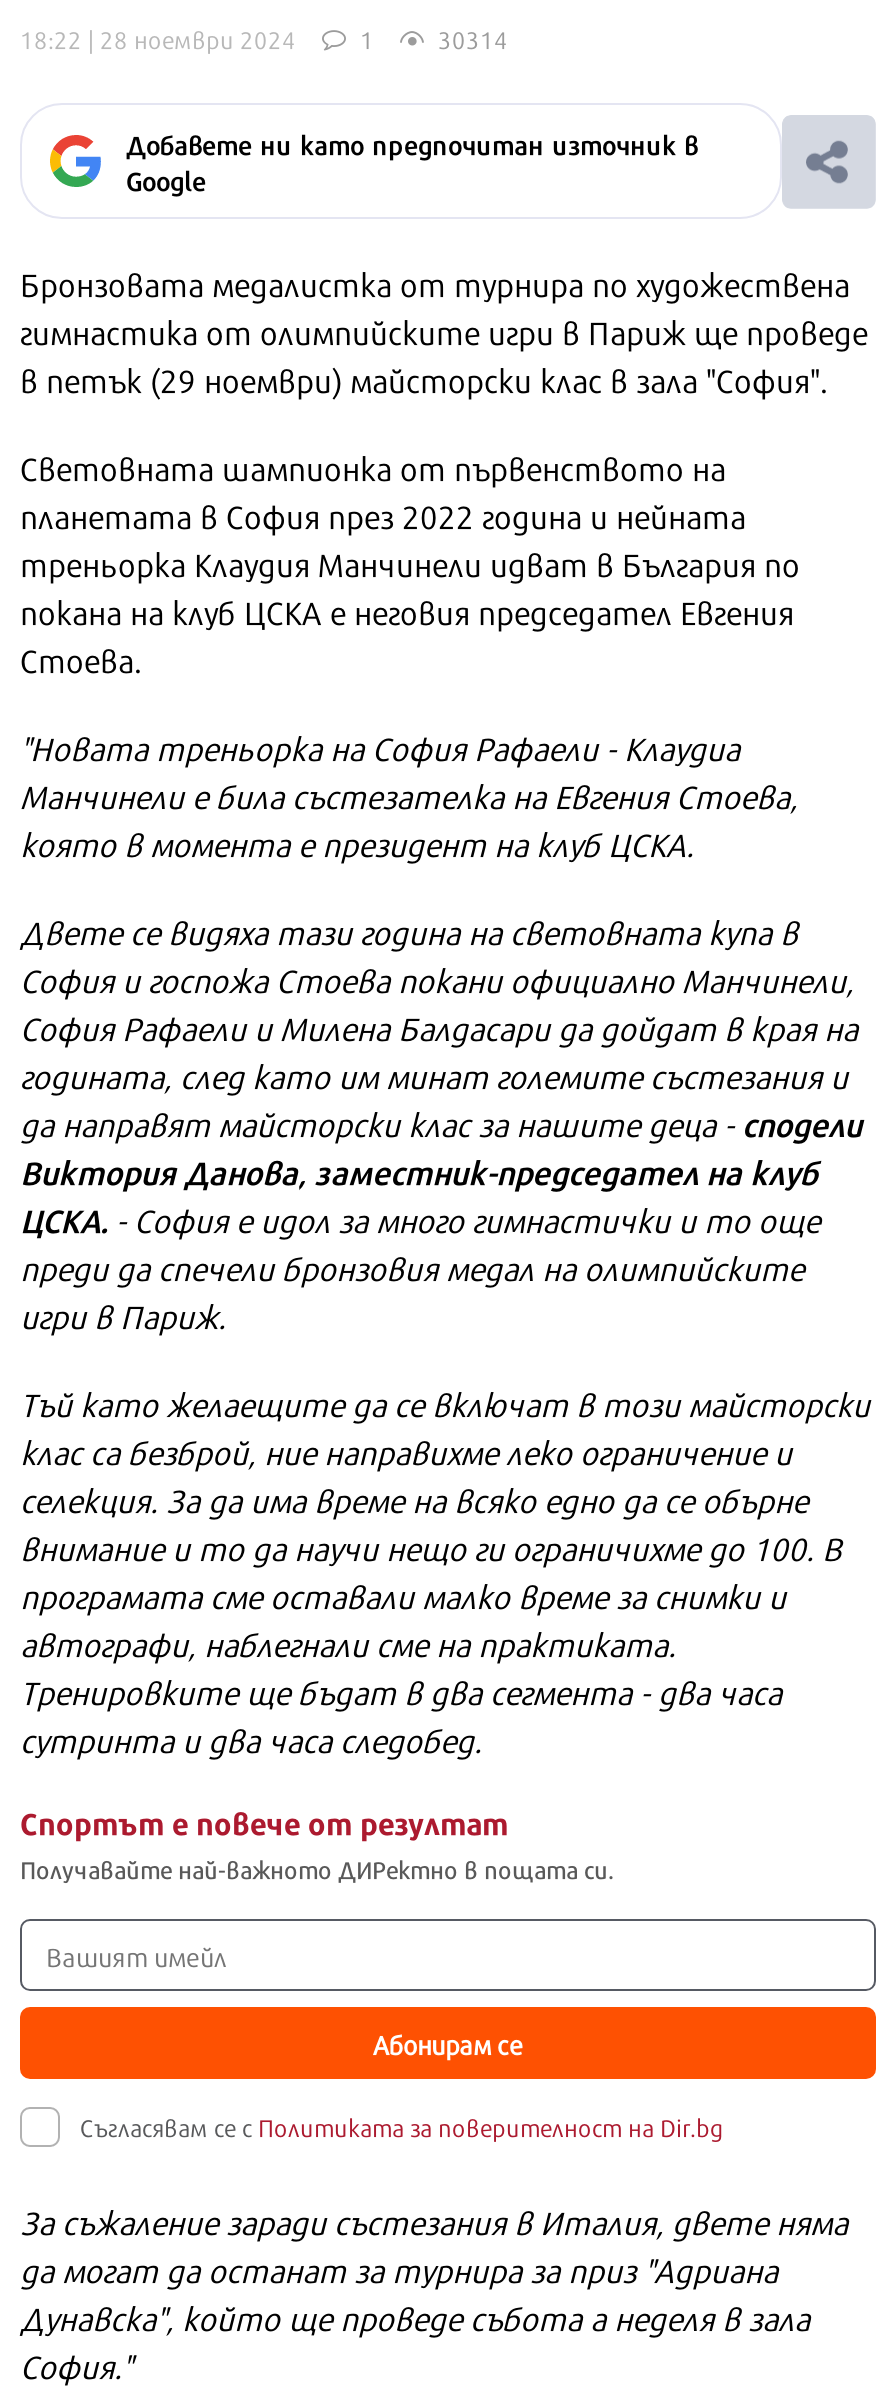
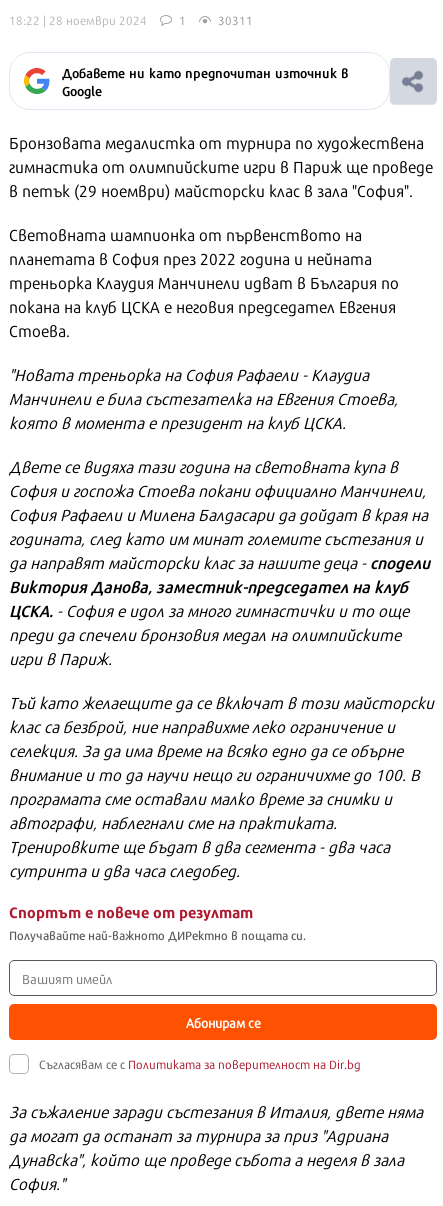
- 30314
+ 30311
